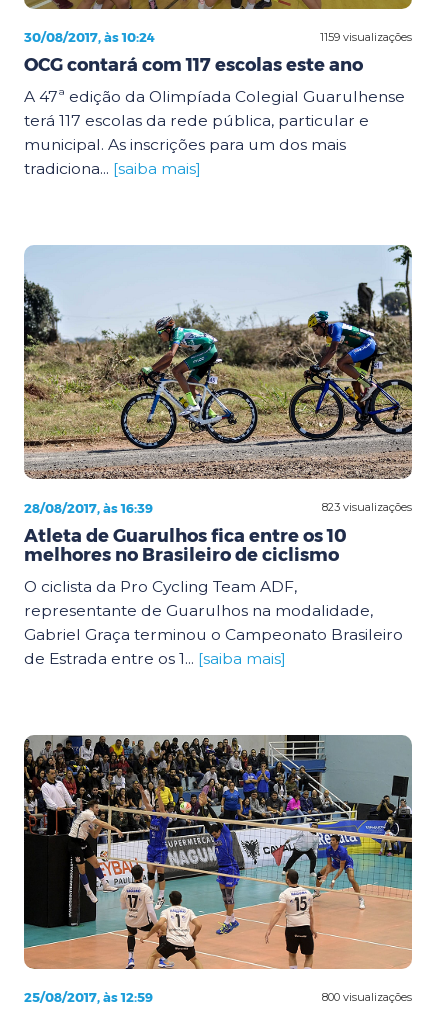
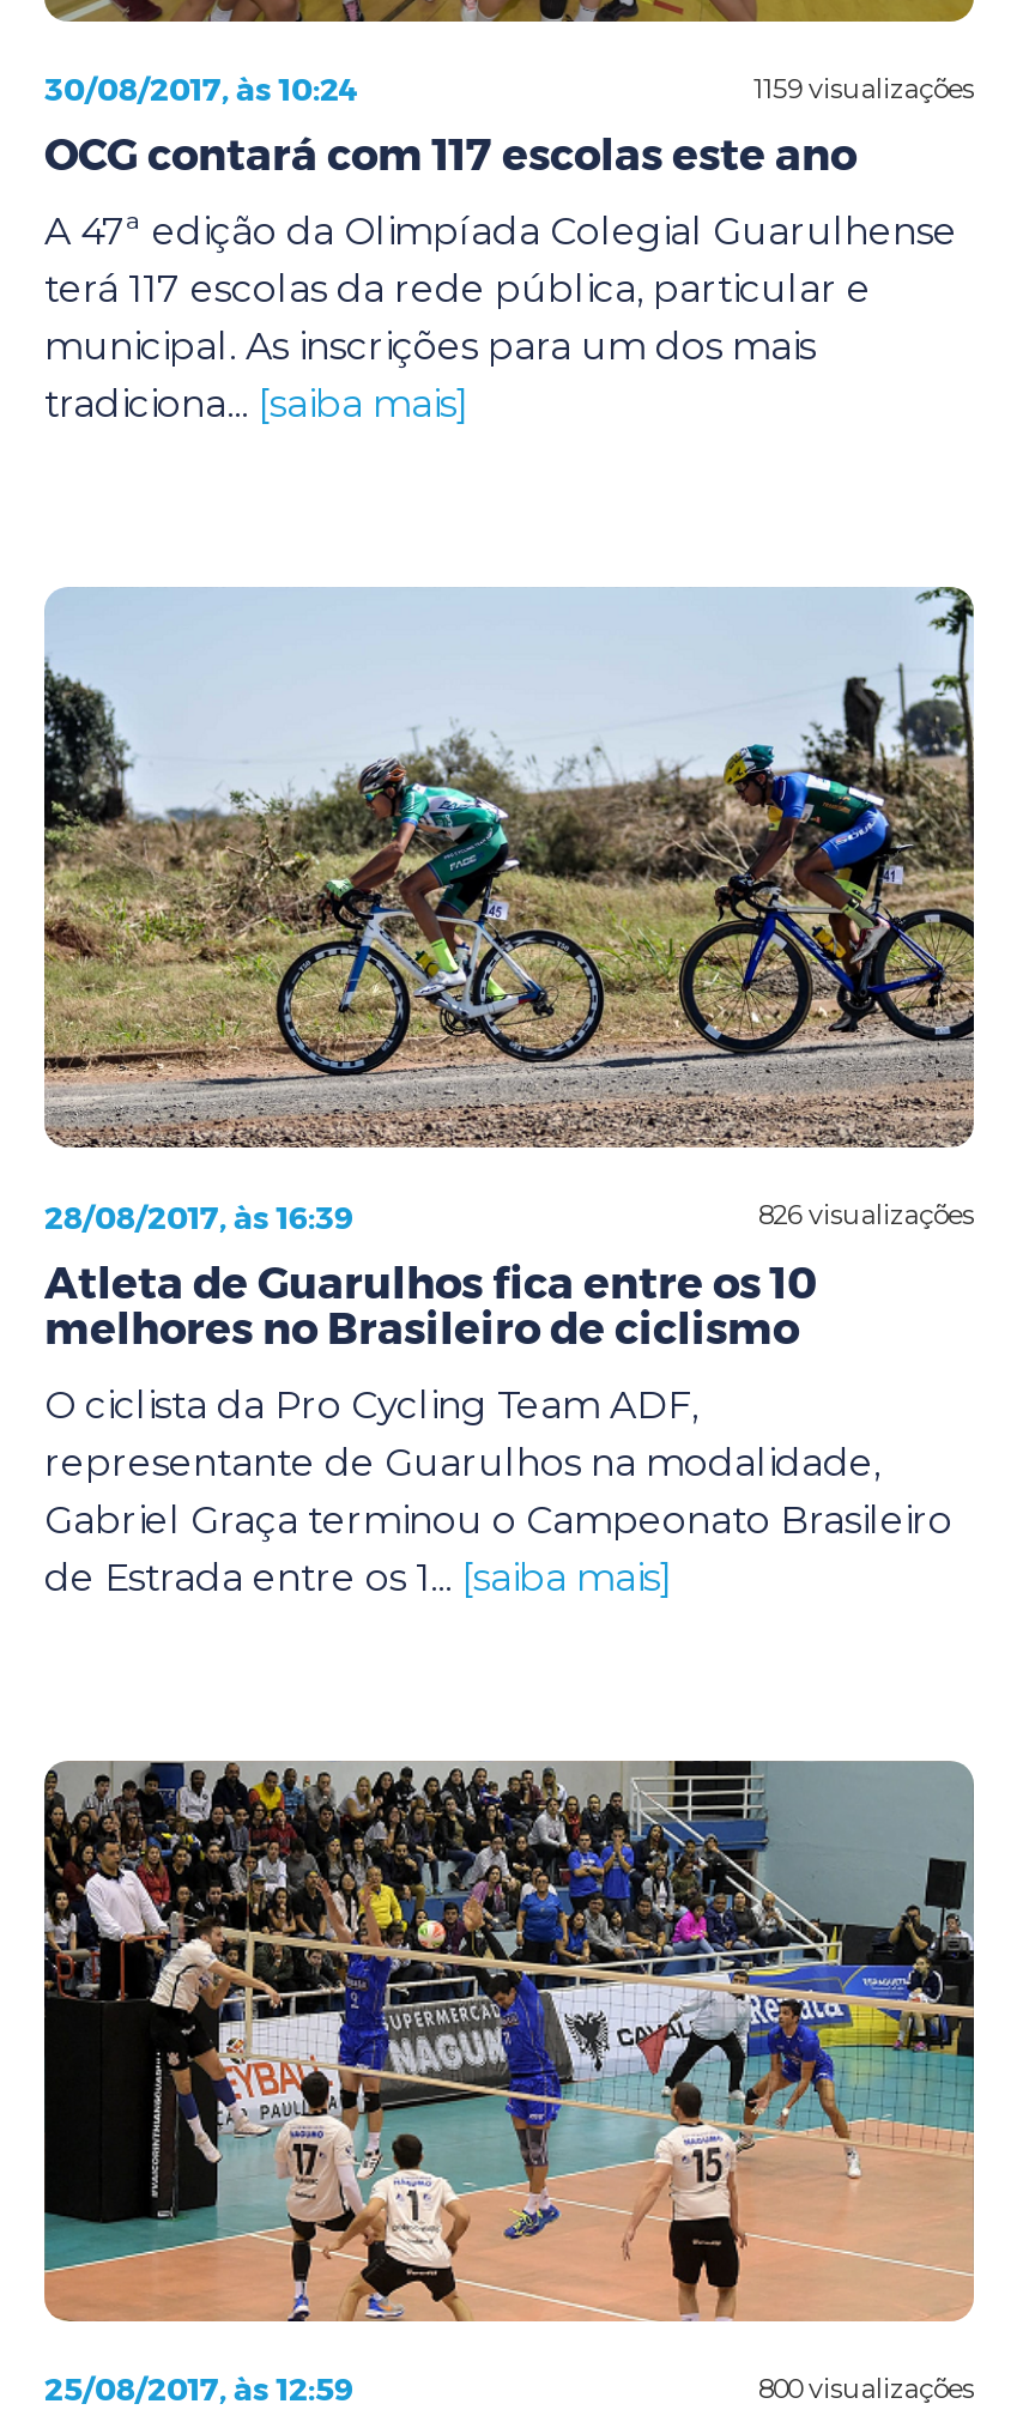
- 823 visualizações
+ 826 visualizações
